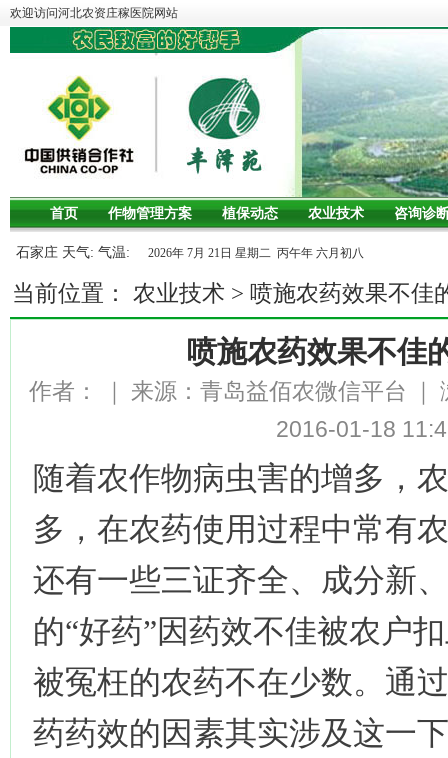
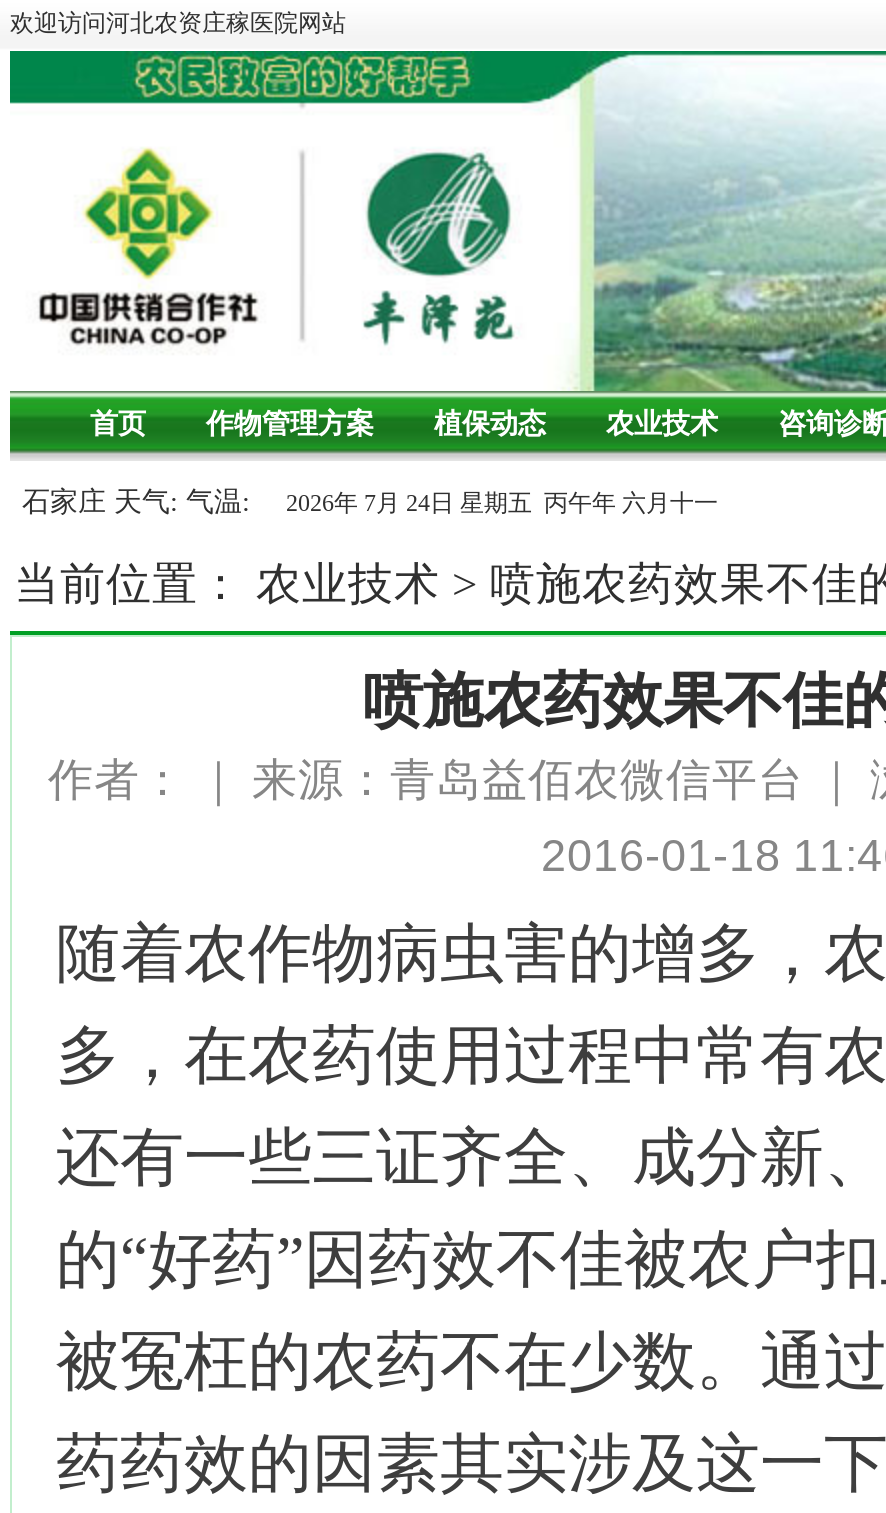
- 2026年 7月 21日 星期二 丙午年 六月初八
+ 2026年 7月 24日 星期五 丙午年 六月十一
